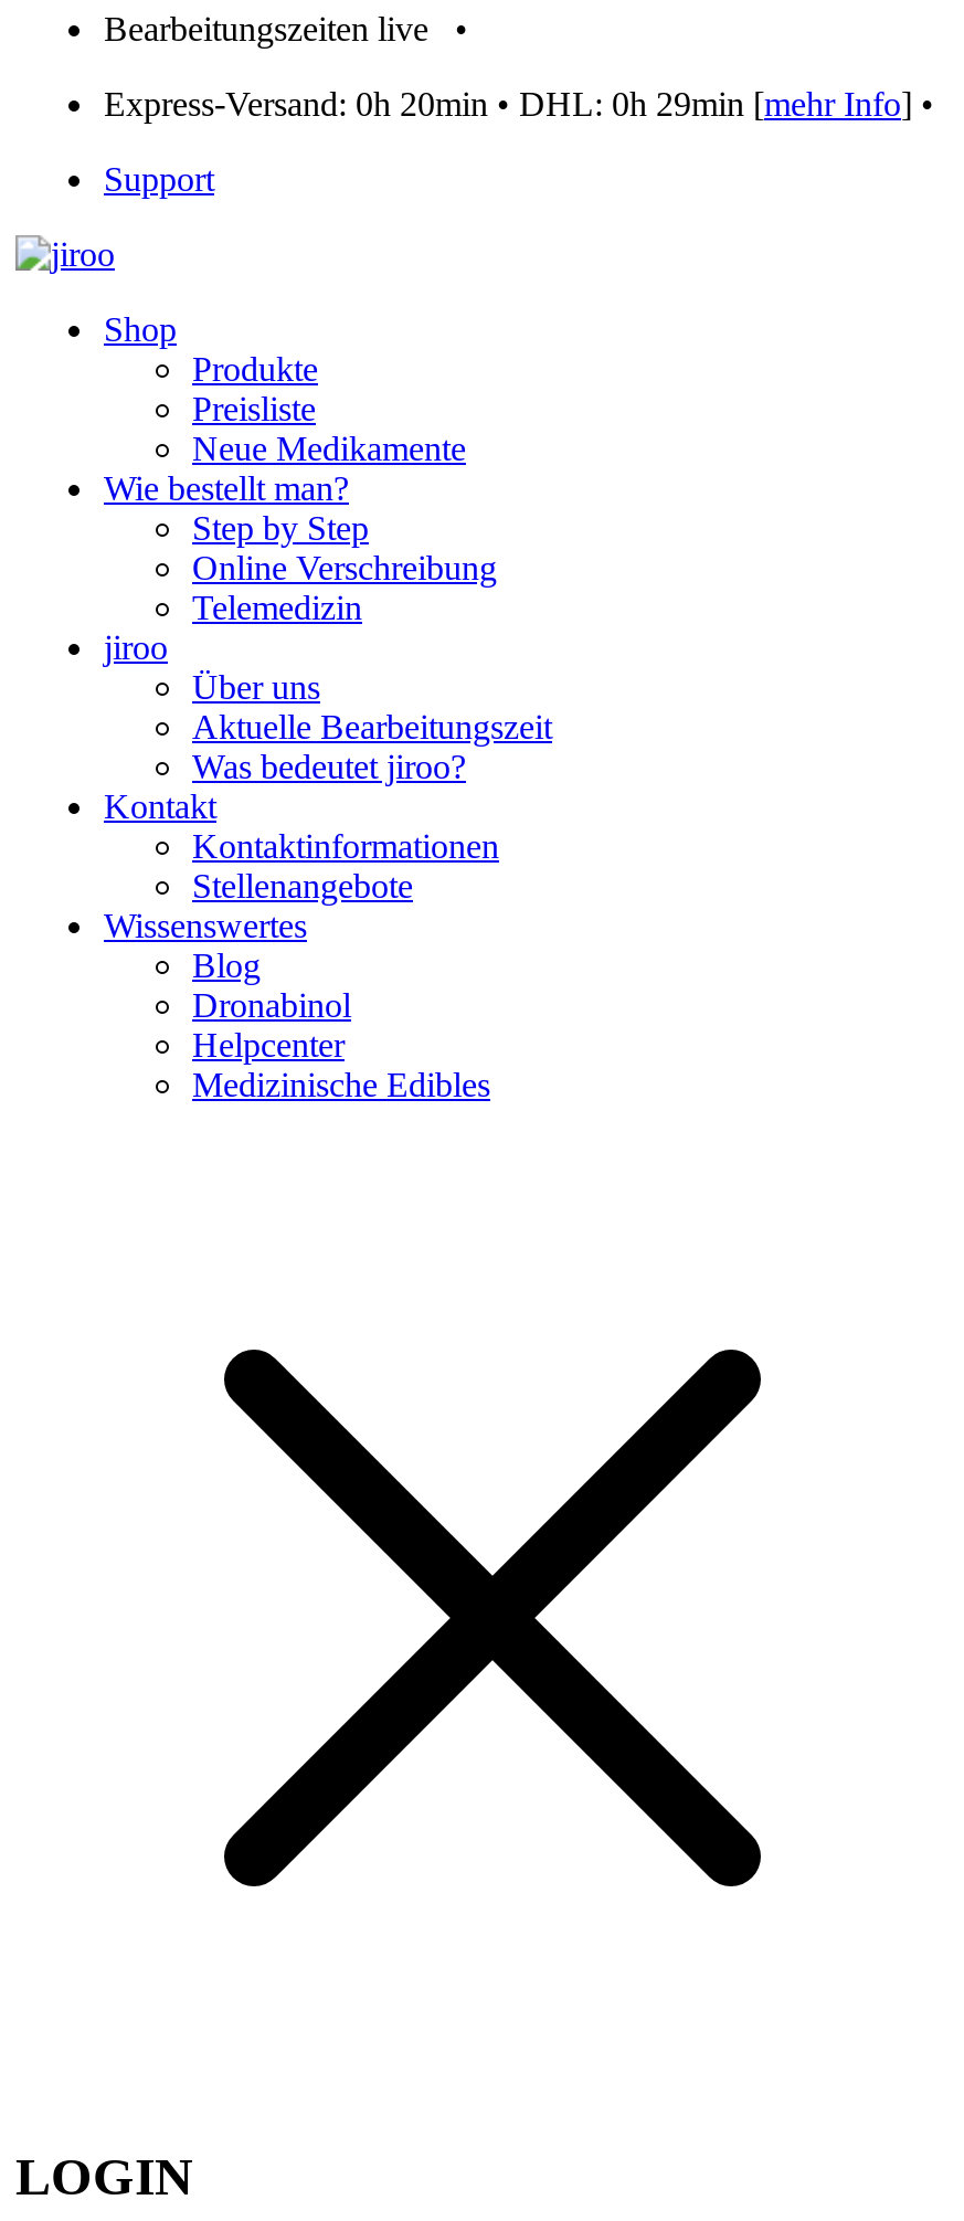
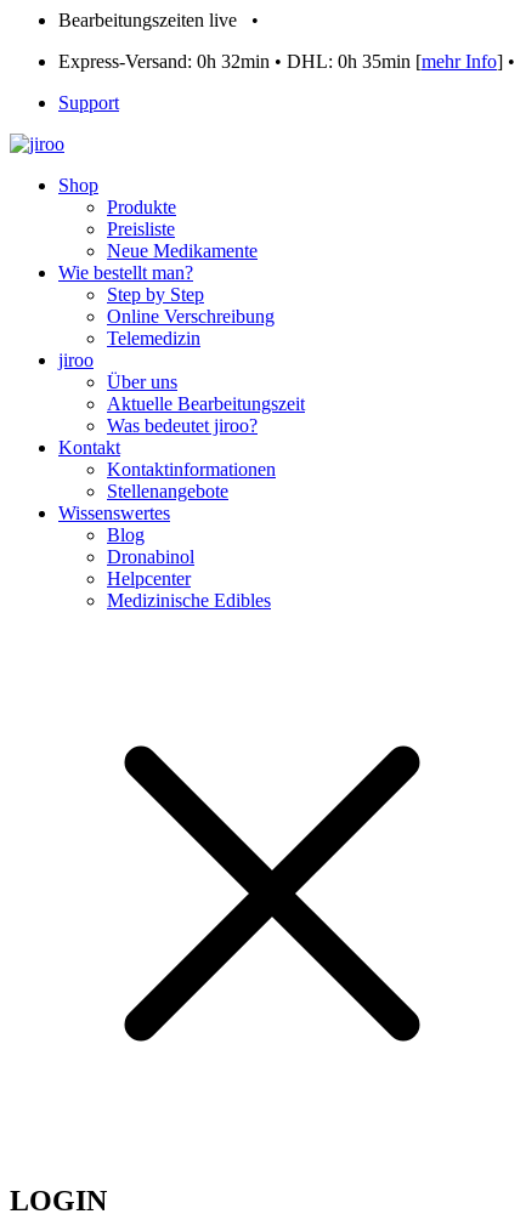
- Express-Versand: 0h 20min • DHL: 0h 29min [mehr Info] •
+ Express-Versand: 0h 32min • DHL: 0h 35min [mehr Info] •
